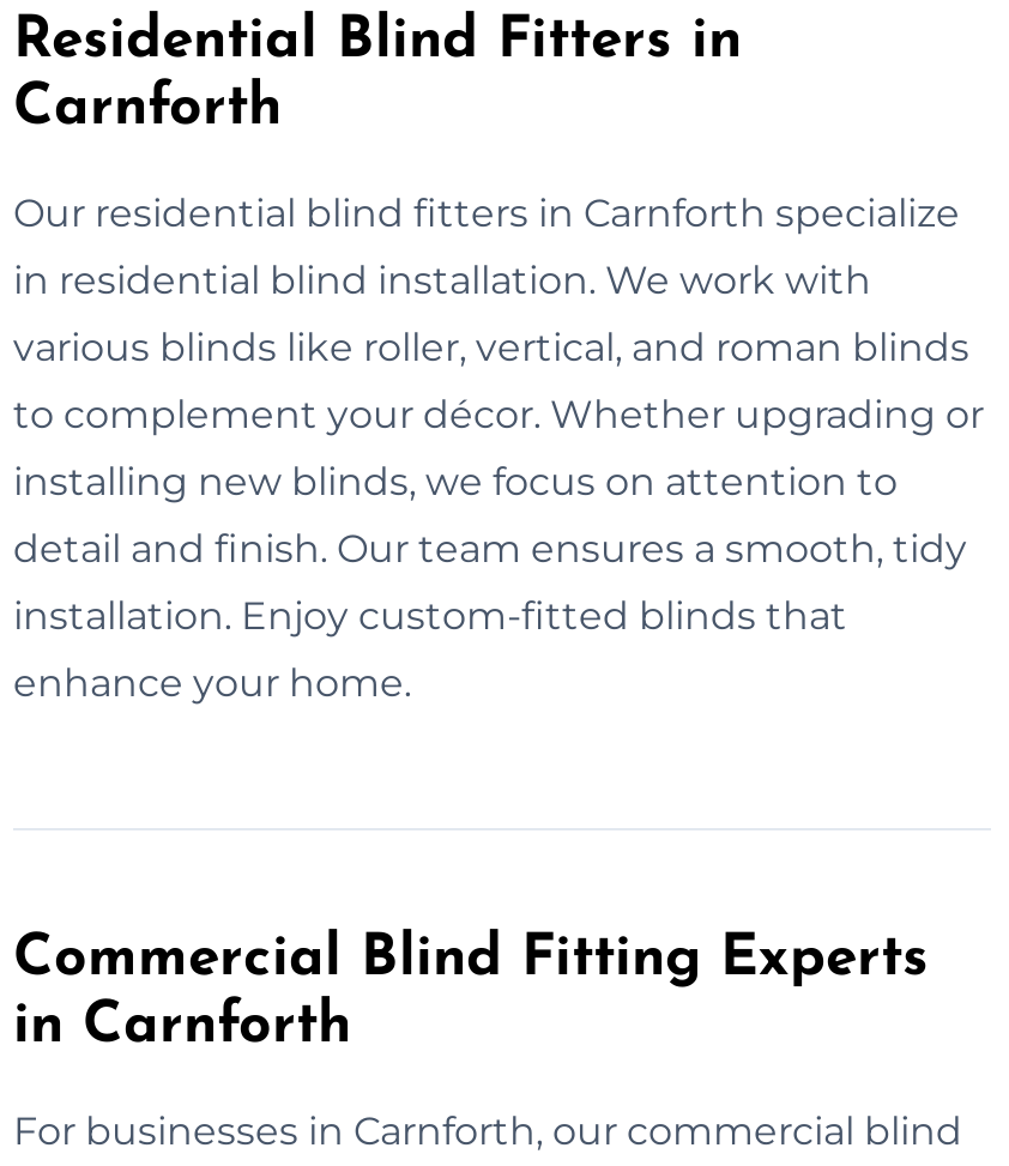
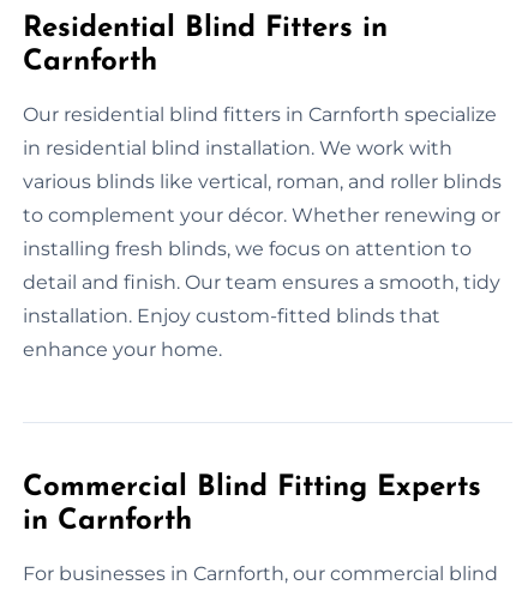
- various blinds like roller, vertical, and roman blinds
+ various blinds like vertical, roman, and roller blinds

- to complement your décor. Whether upgrading or
+ to complement your décor. Whether renewing or

- installing new blinds, we focus on attention to
+ installing fresh blinds, we focus on attention to
